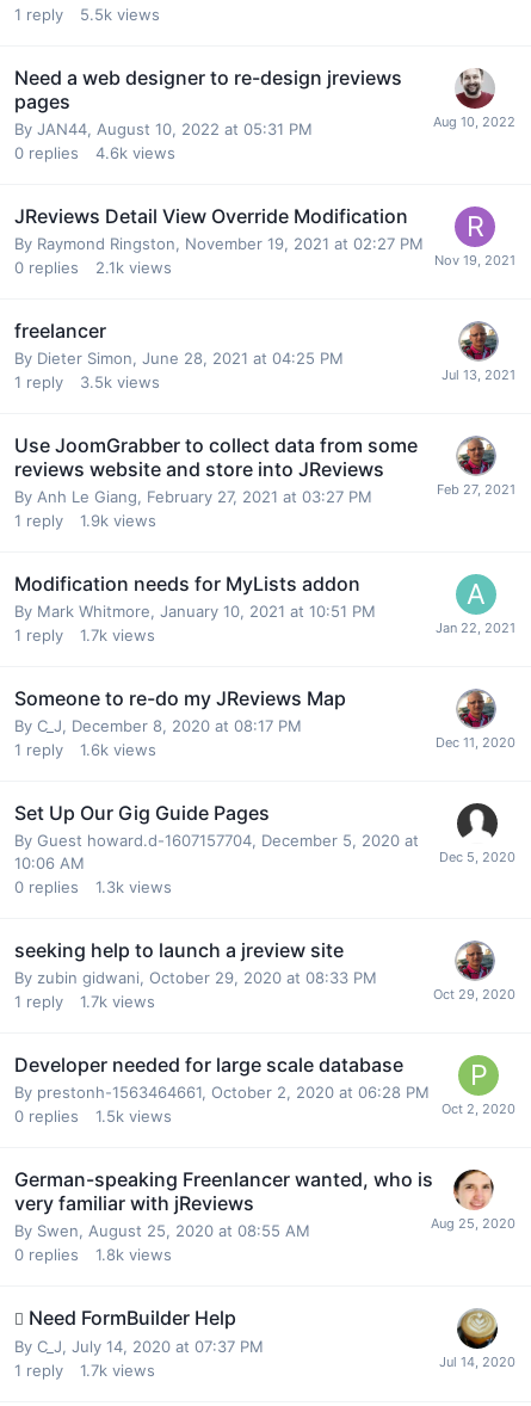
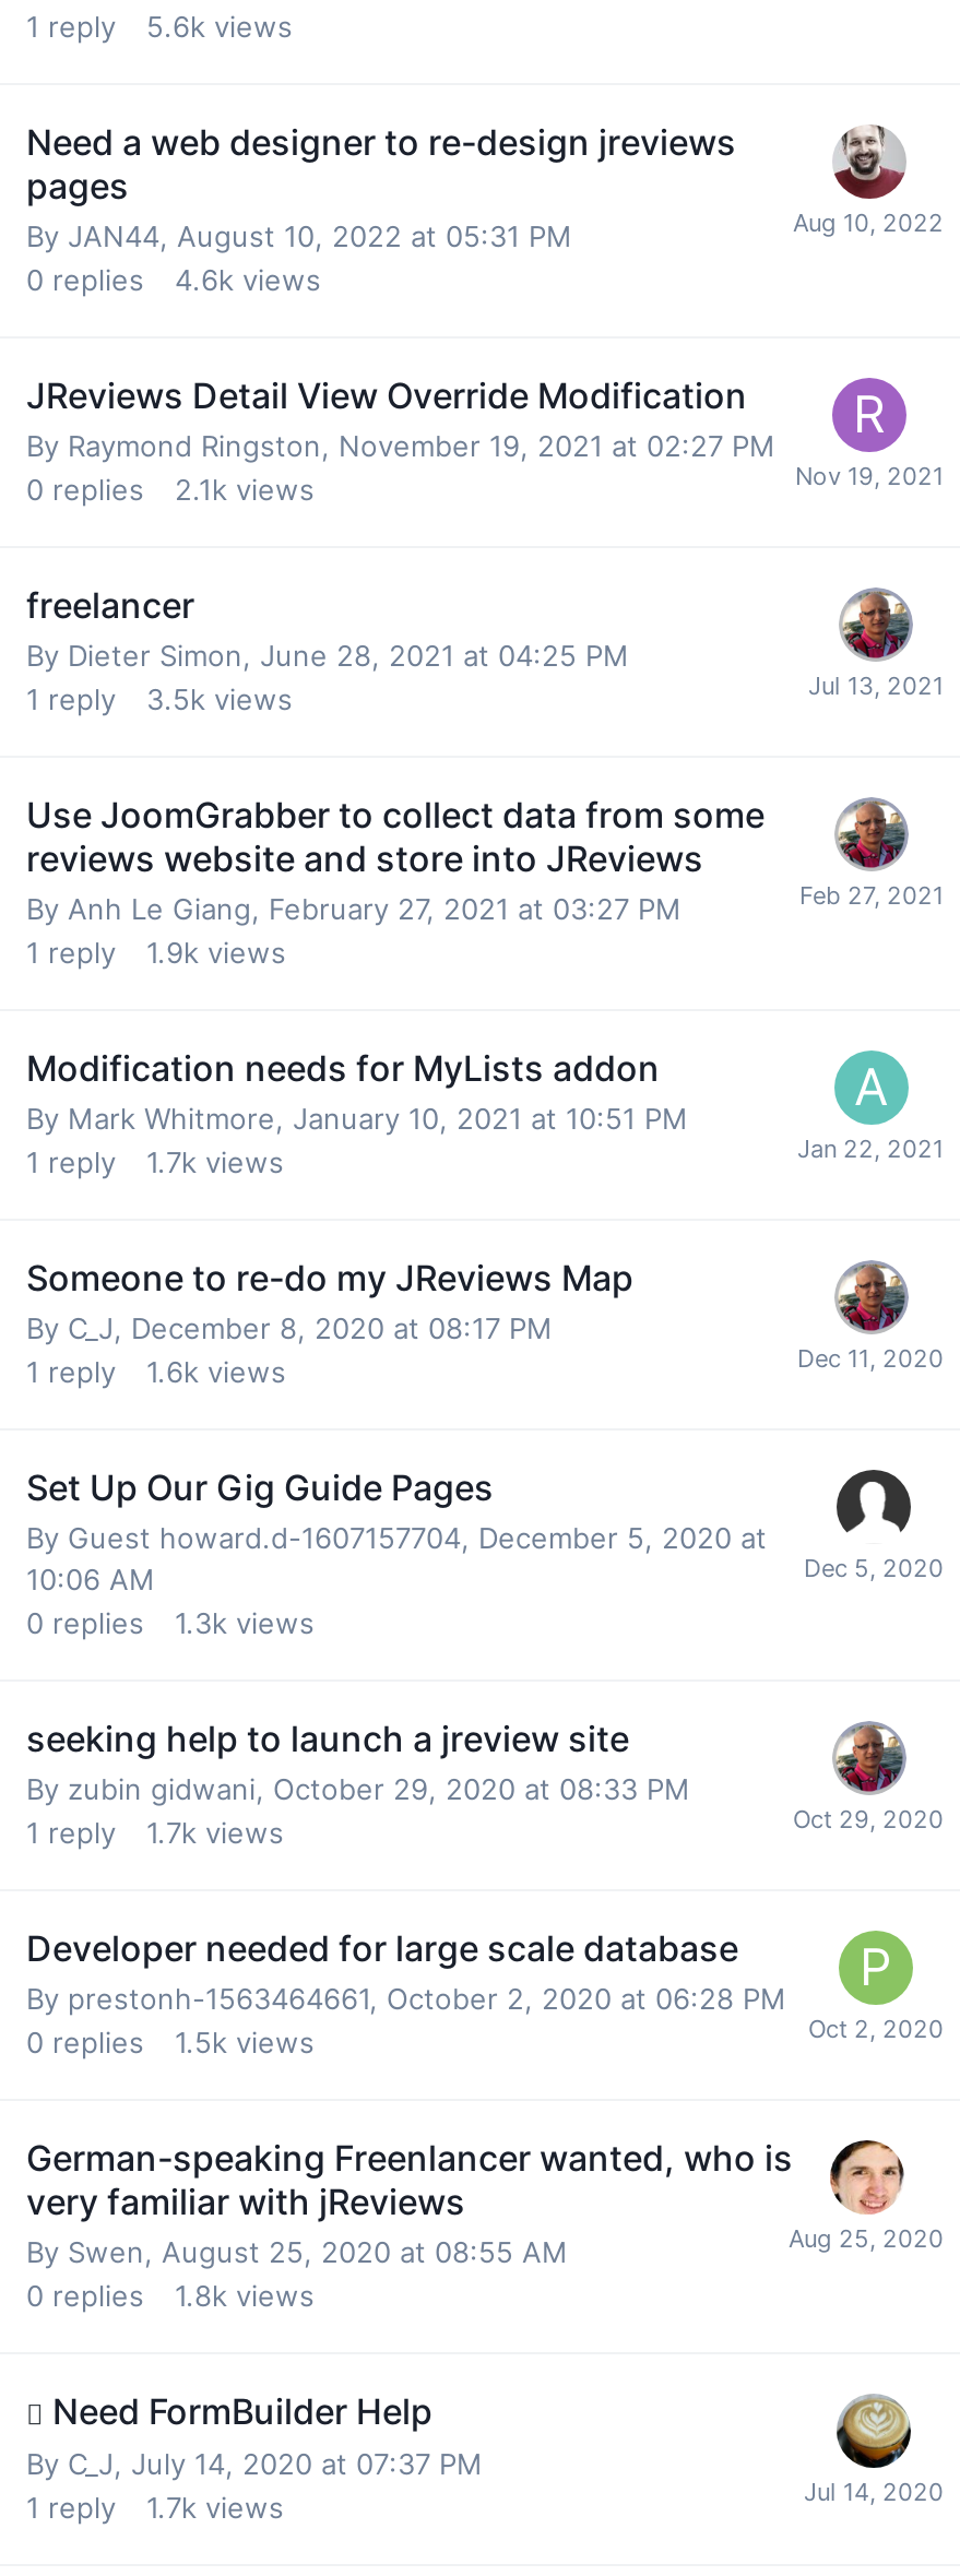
- 1 reply 5.5k views
+ 1 reply 5.6k views
